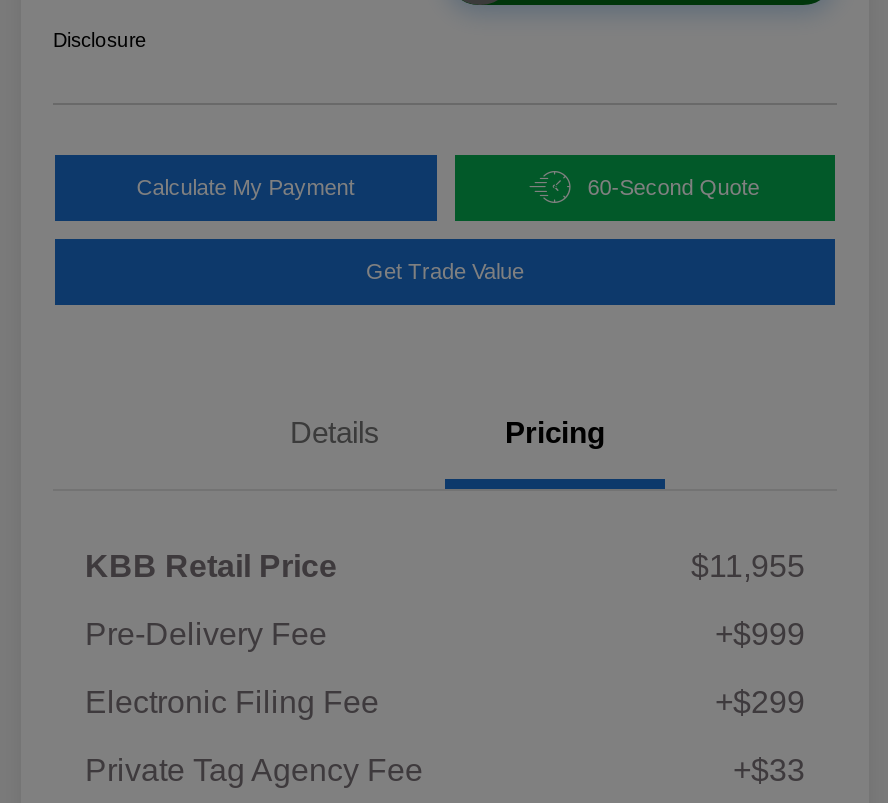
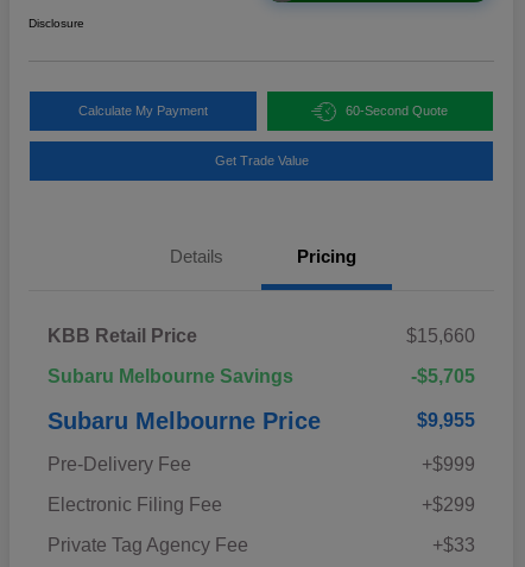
- $11,955
+ $15,660
+ Subaru Melbourne Savings
+ -$5,705
+ Subaru Melbourne Price
+ $9,955
